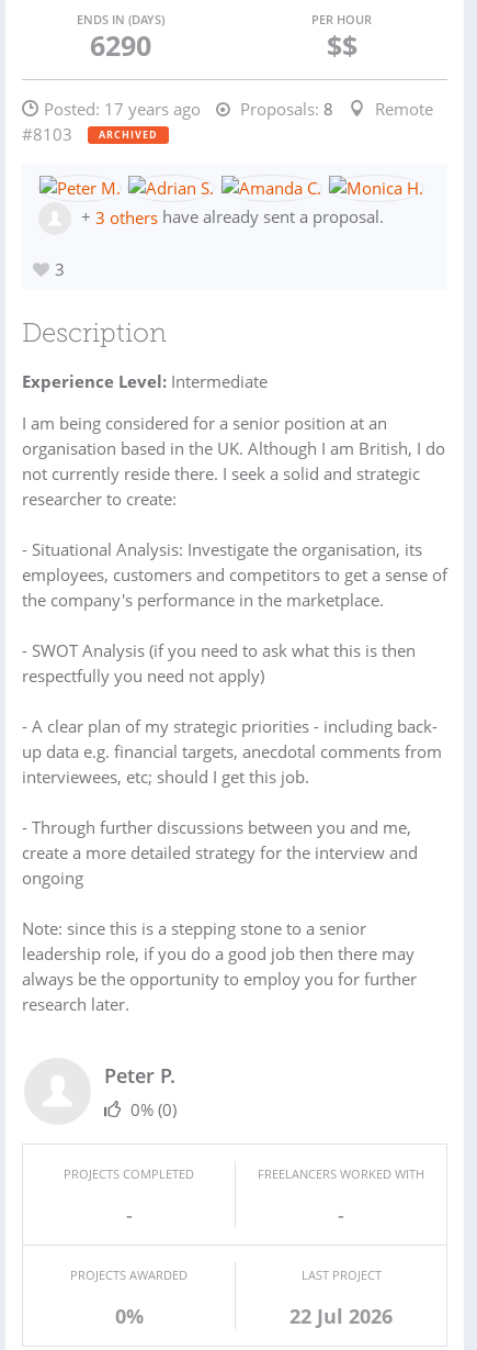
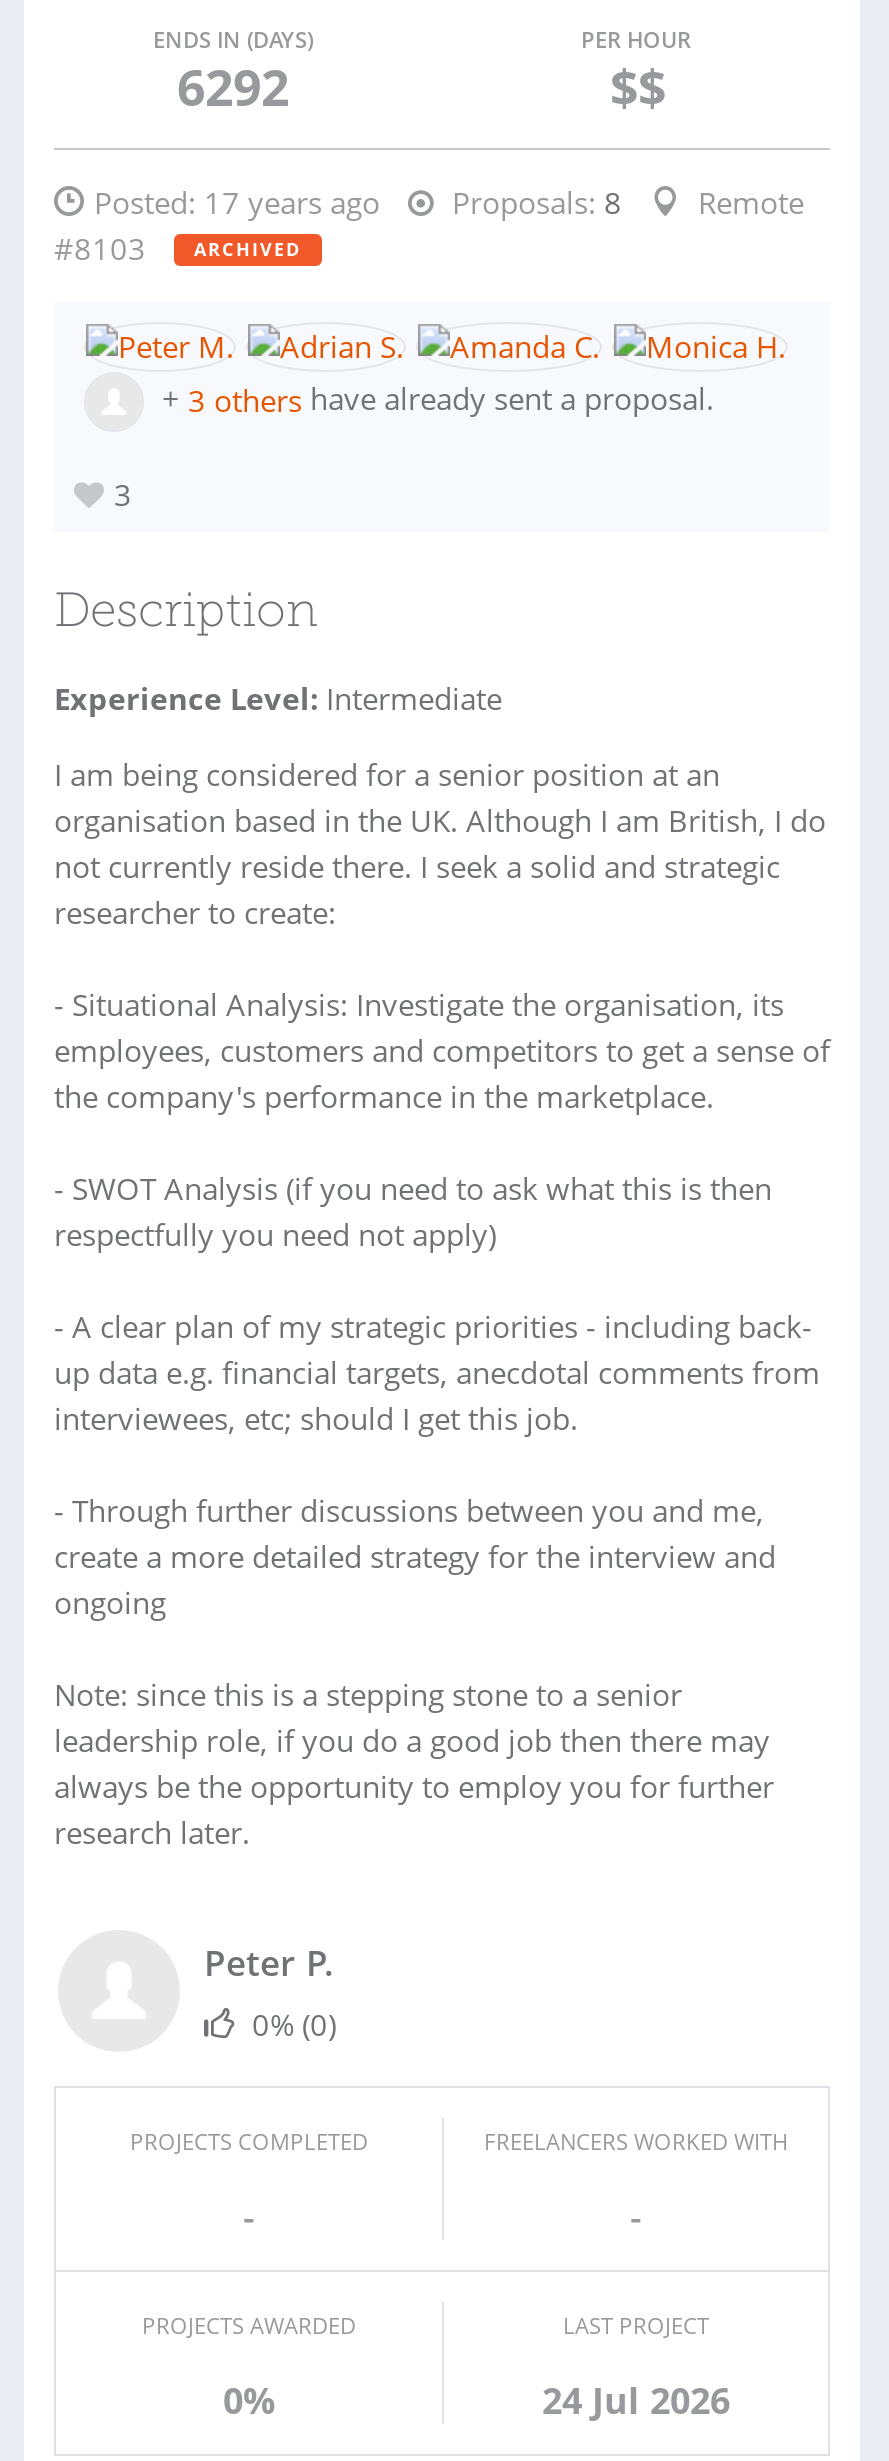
- 6290
+ 6292

- 22 Jul 2026
+ 24 Jul 2026
